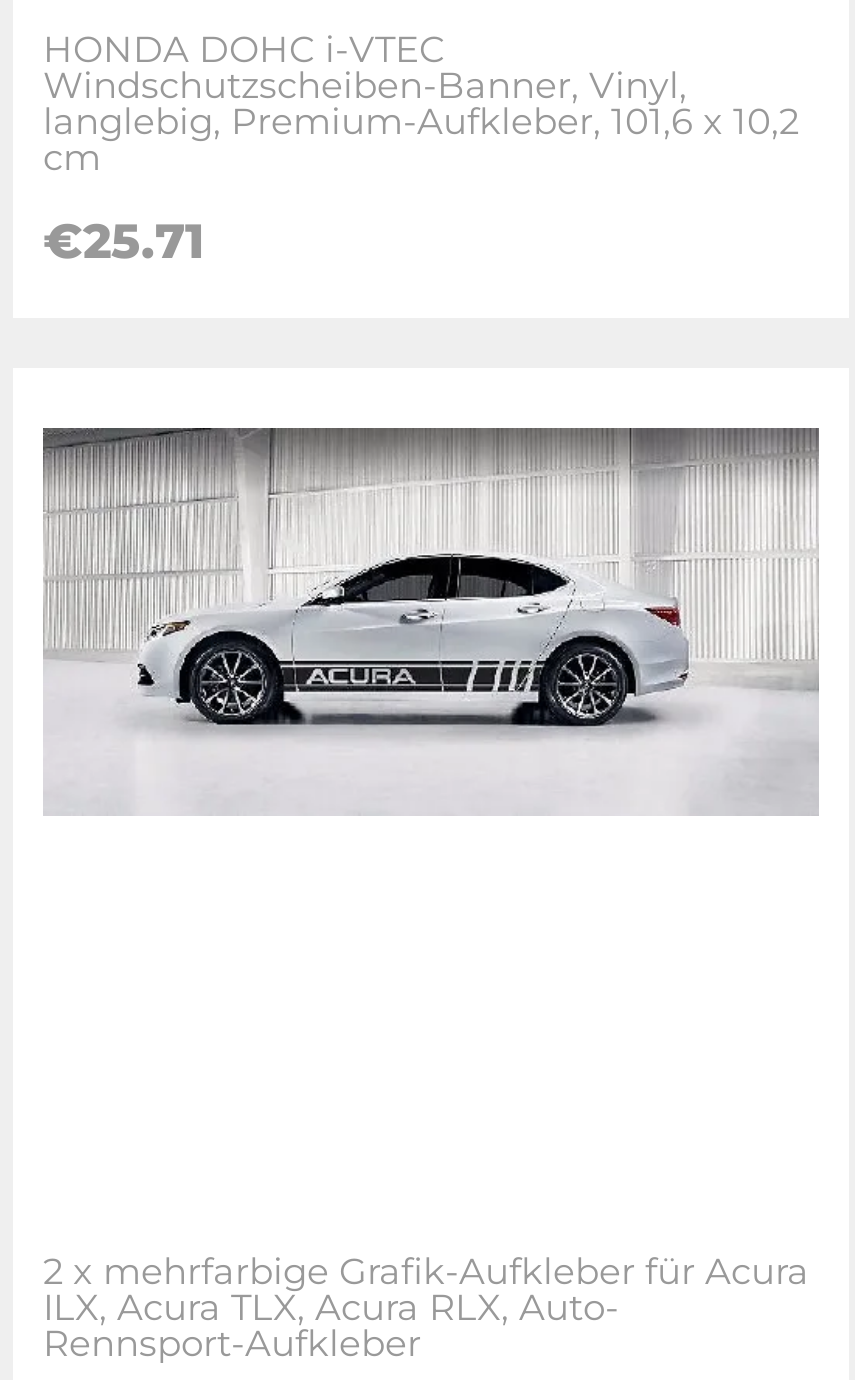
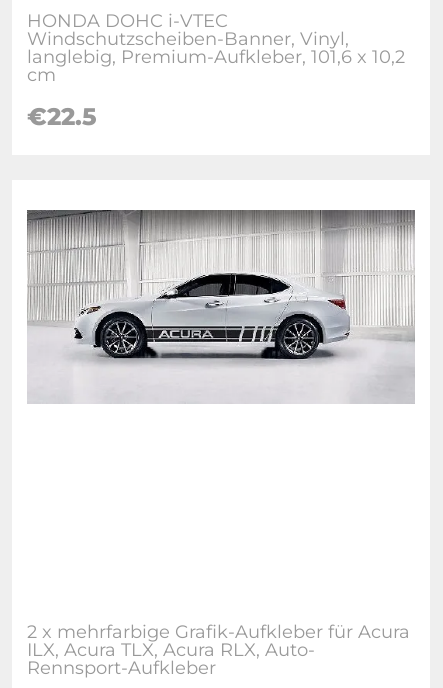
- €25.71
+ €22.5
